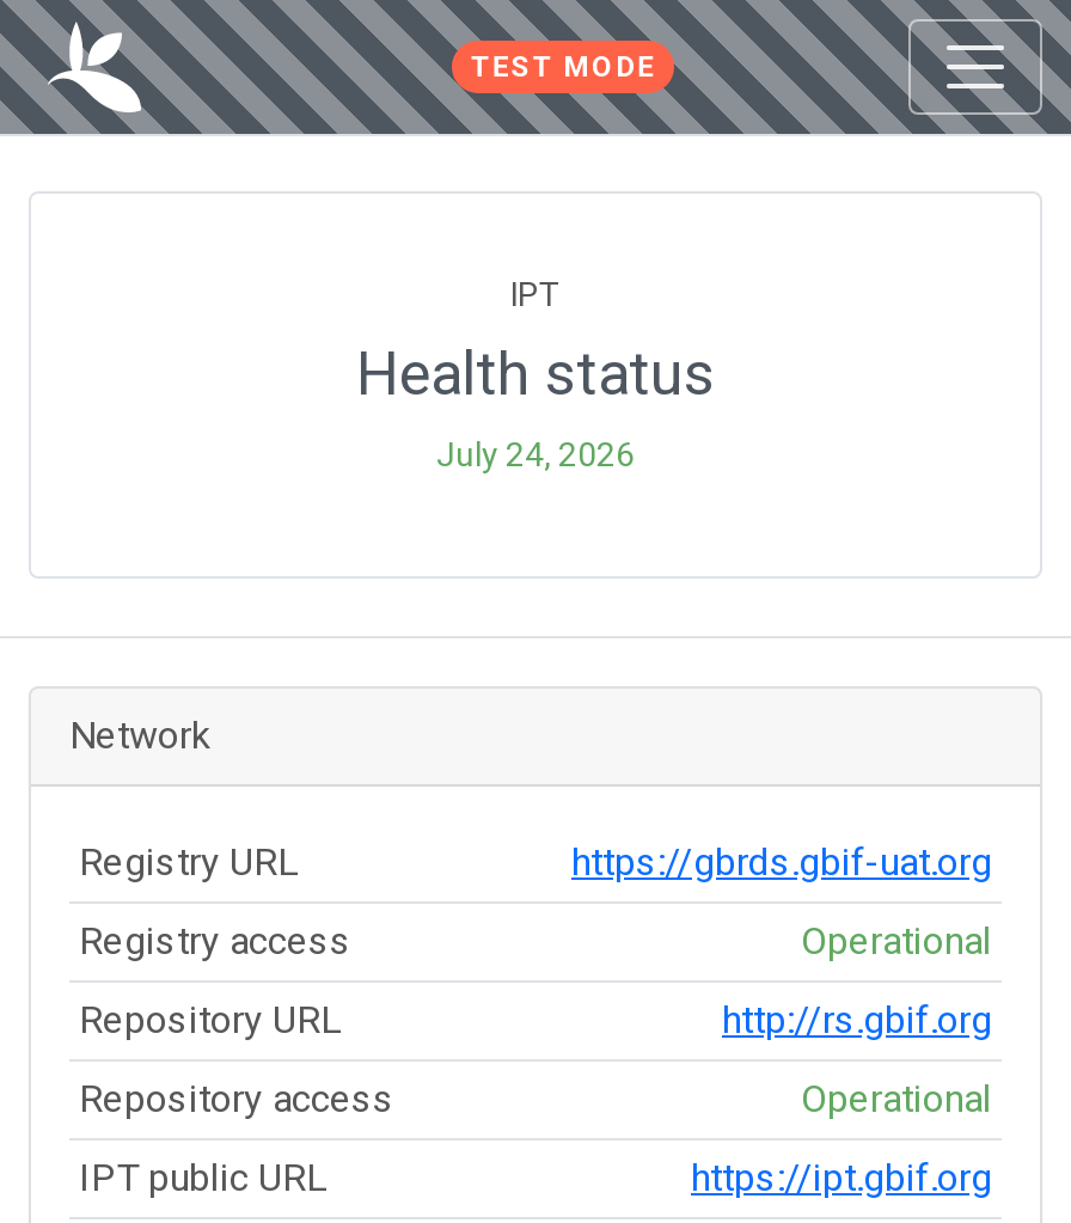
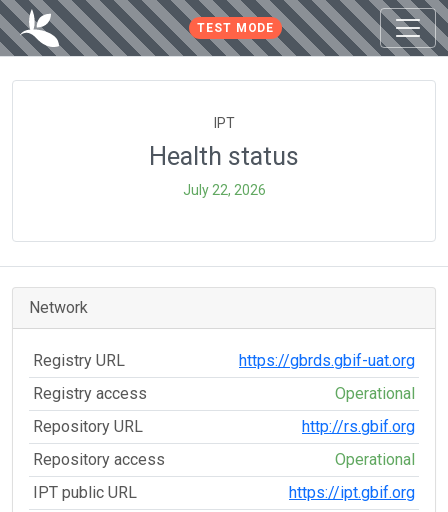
- July 24, 2026
+ July 22, 2026
